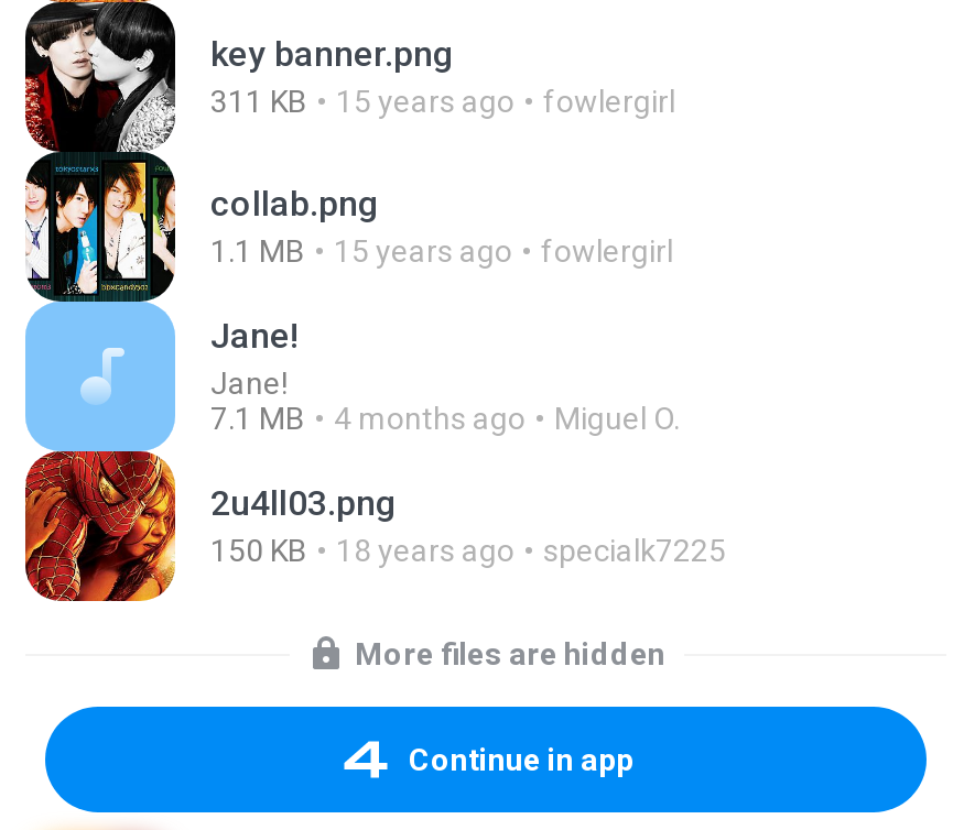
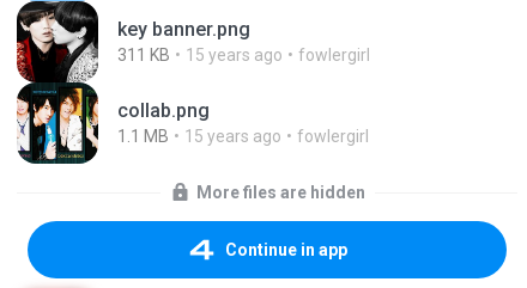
- [image]
- Jane!
- Jane!
- 7.1 MB
- 4 months ago
- Miguel O.
- 2u4ll03.png
- 150 KB
- 18 years ago
- specialk7225
